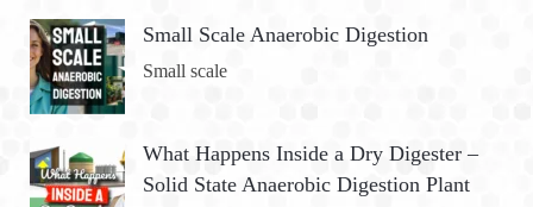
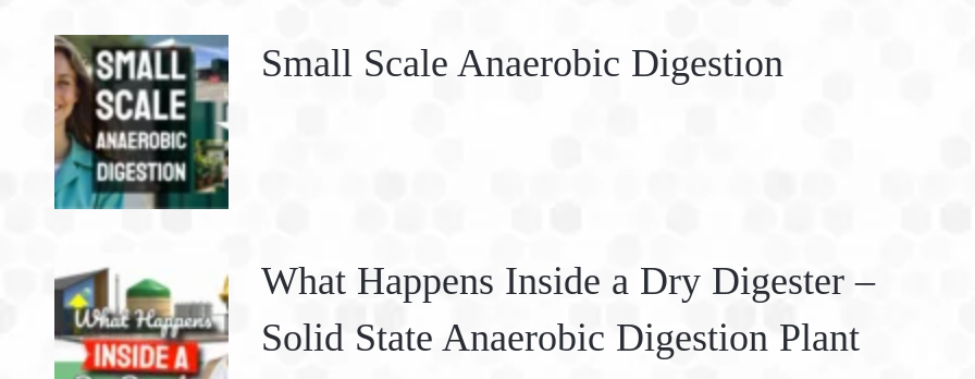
- Small scale
